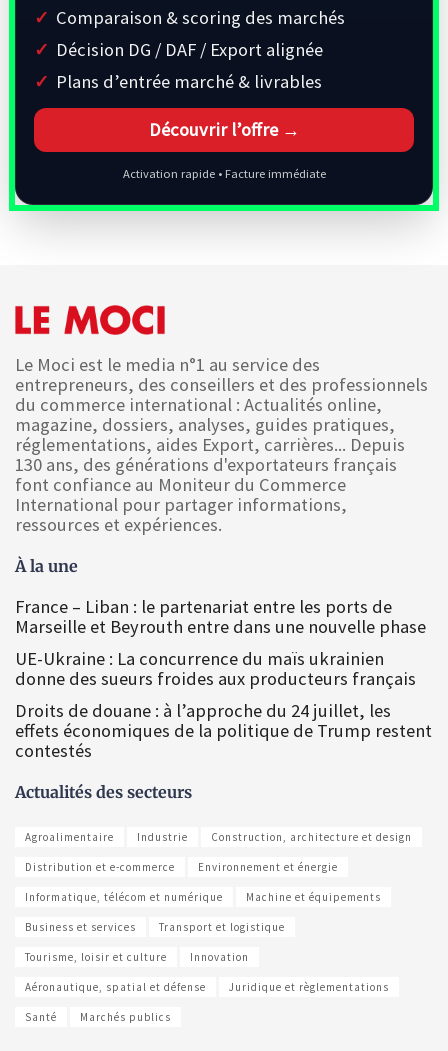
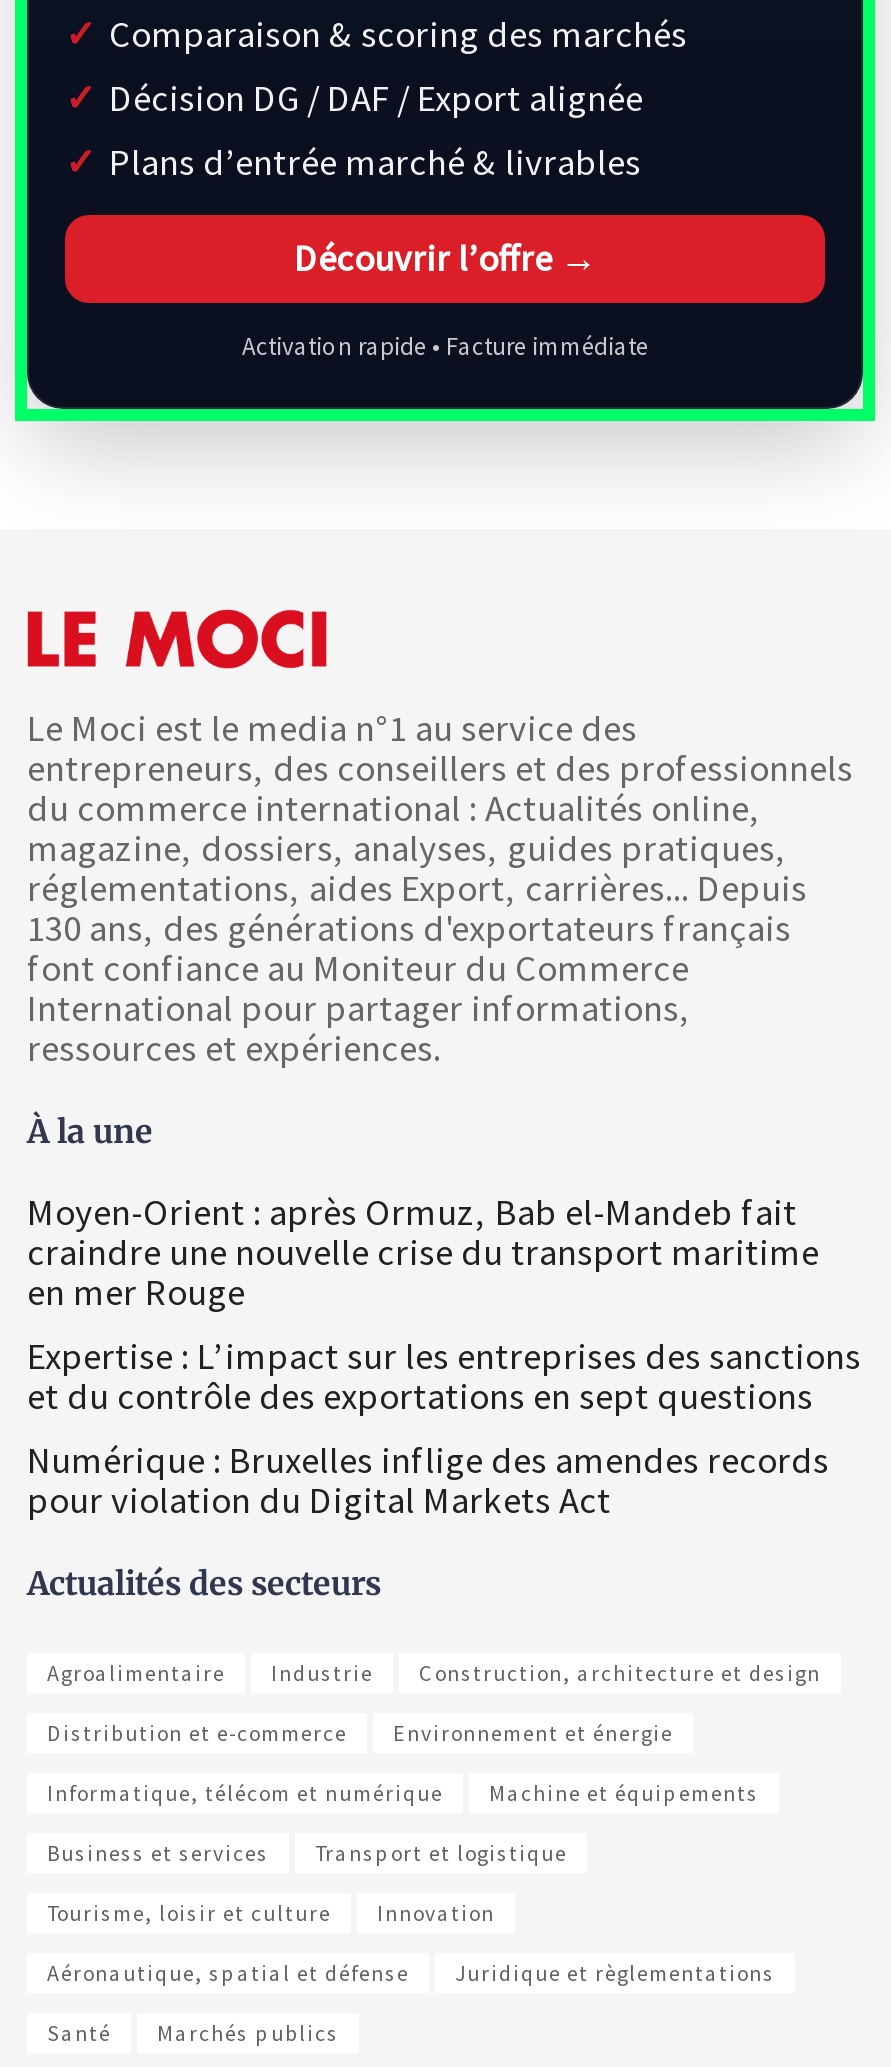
- France – Liban : le partenariat entre les ports de
- Marseille et Beyrouth entre dans une nouvelle phase
- UE-Ukraine : La concurrence du maïs ukrainien
- donne des sueurs froides aux producteurs français
- Droits de douane : à l’approche du 24 juillet, les
- effets économiques de la politique de Trump restent
- contestés
+ Moyen-Orient : après Ormuz, Bab el-Mandeb fait
+ craindre une nouvelle crise du transport maritime
+ en mer Rouge
+ Expertise : L’impact sur les entreprises des sanctions
+ et du contrôle des exportations en sept questions
+ Numérique : Bruxelles inflige des amendes records
+ pour violation du Digital Markets Act
